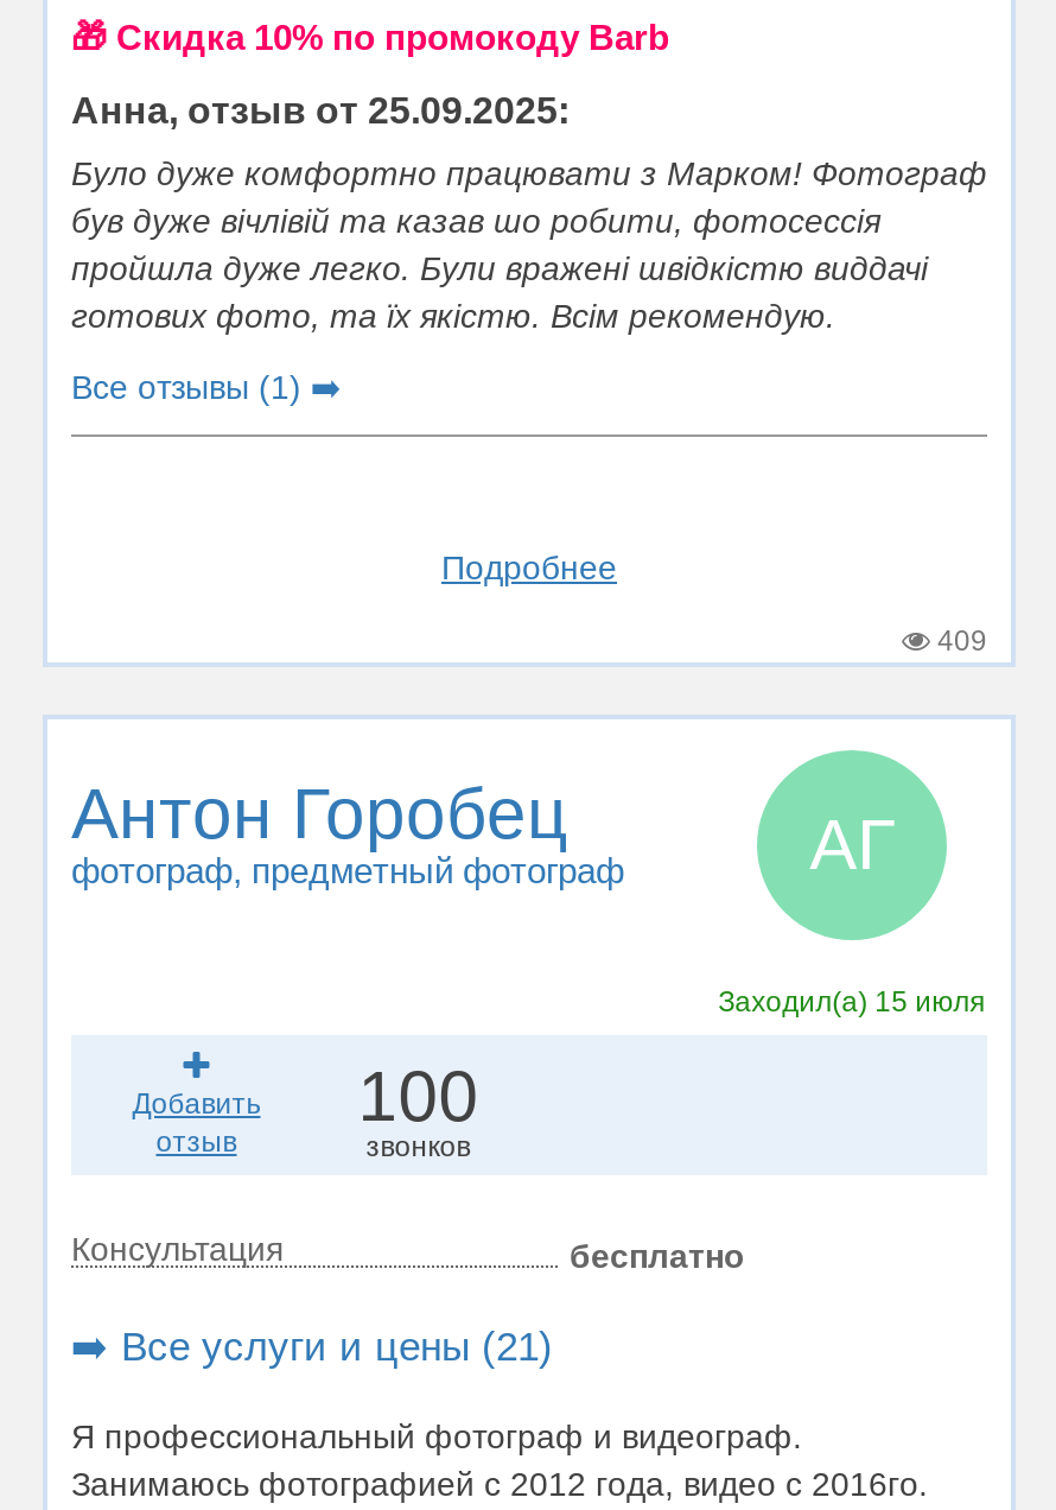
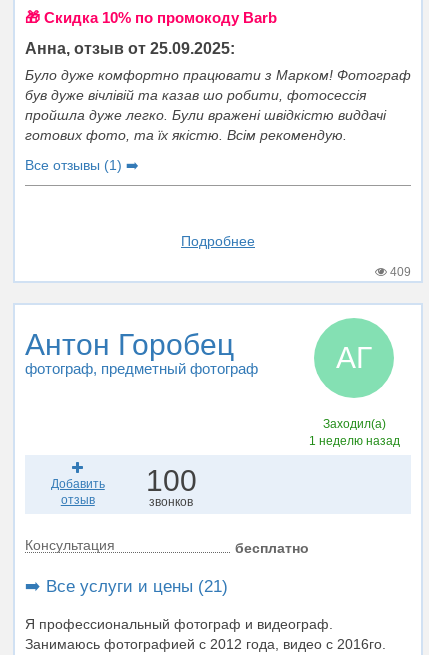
- Заходил(а) 15 июля
+ Заходил(а)
+ 1 неделю назад
